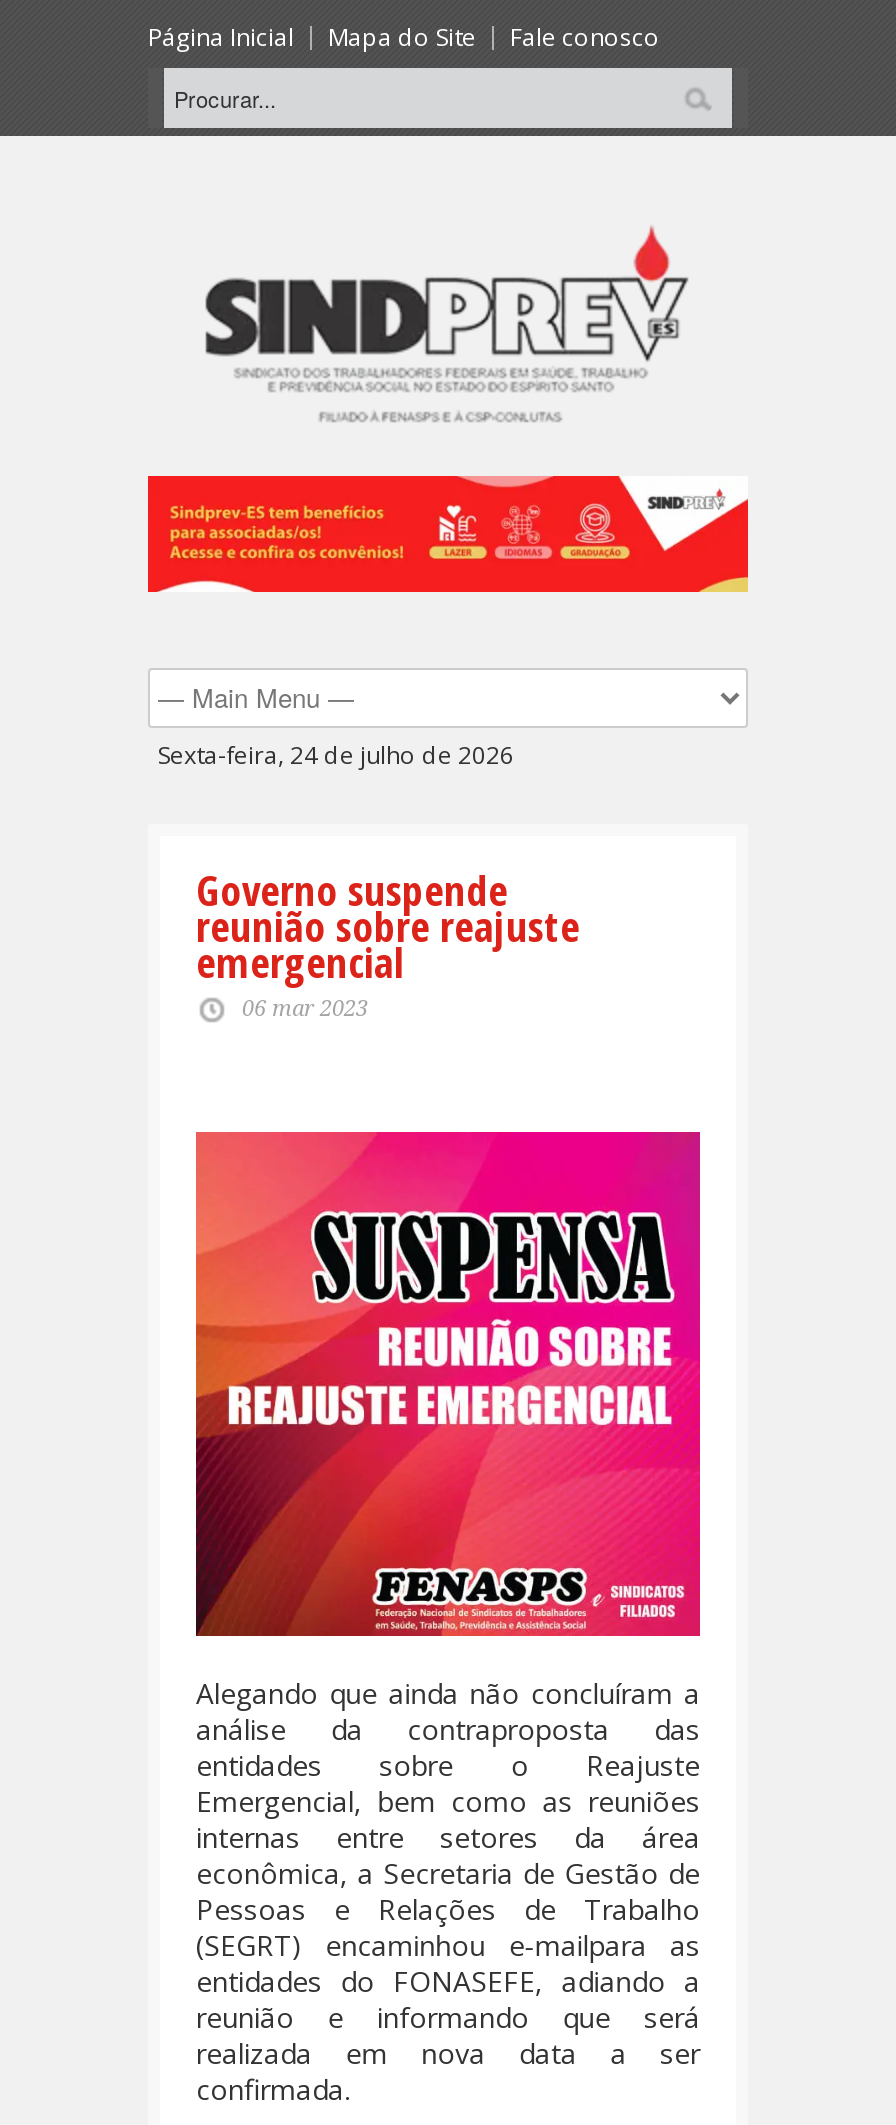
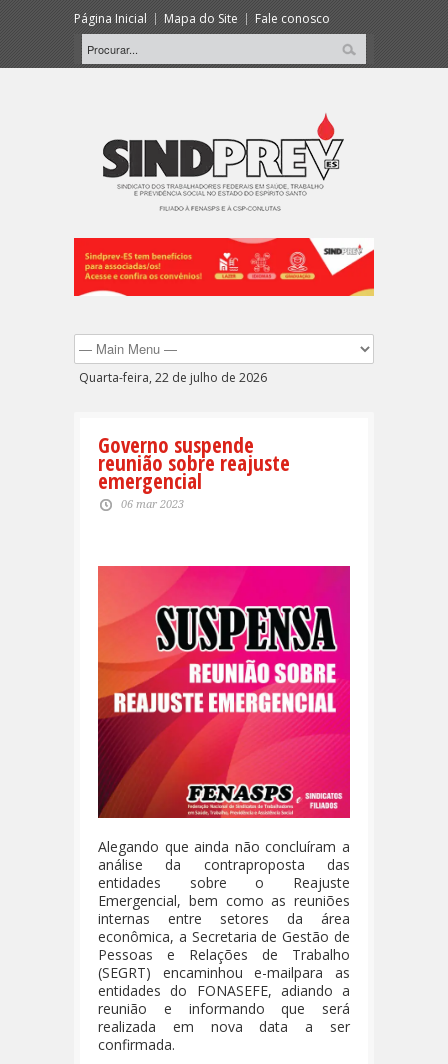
- Sexta-feira, 24 de julho de 2026
+ Quarta-feira, 22 de julho de 2026
